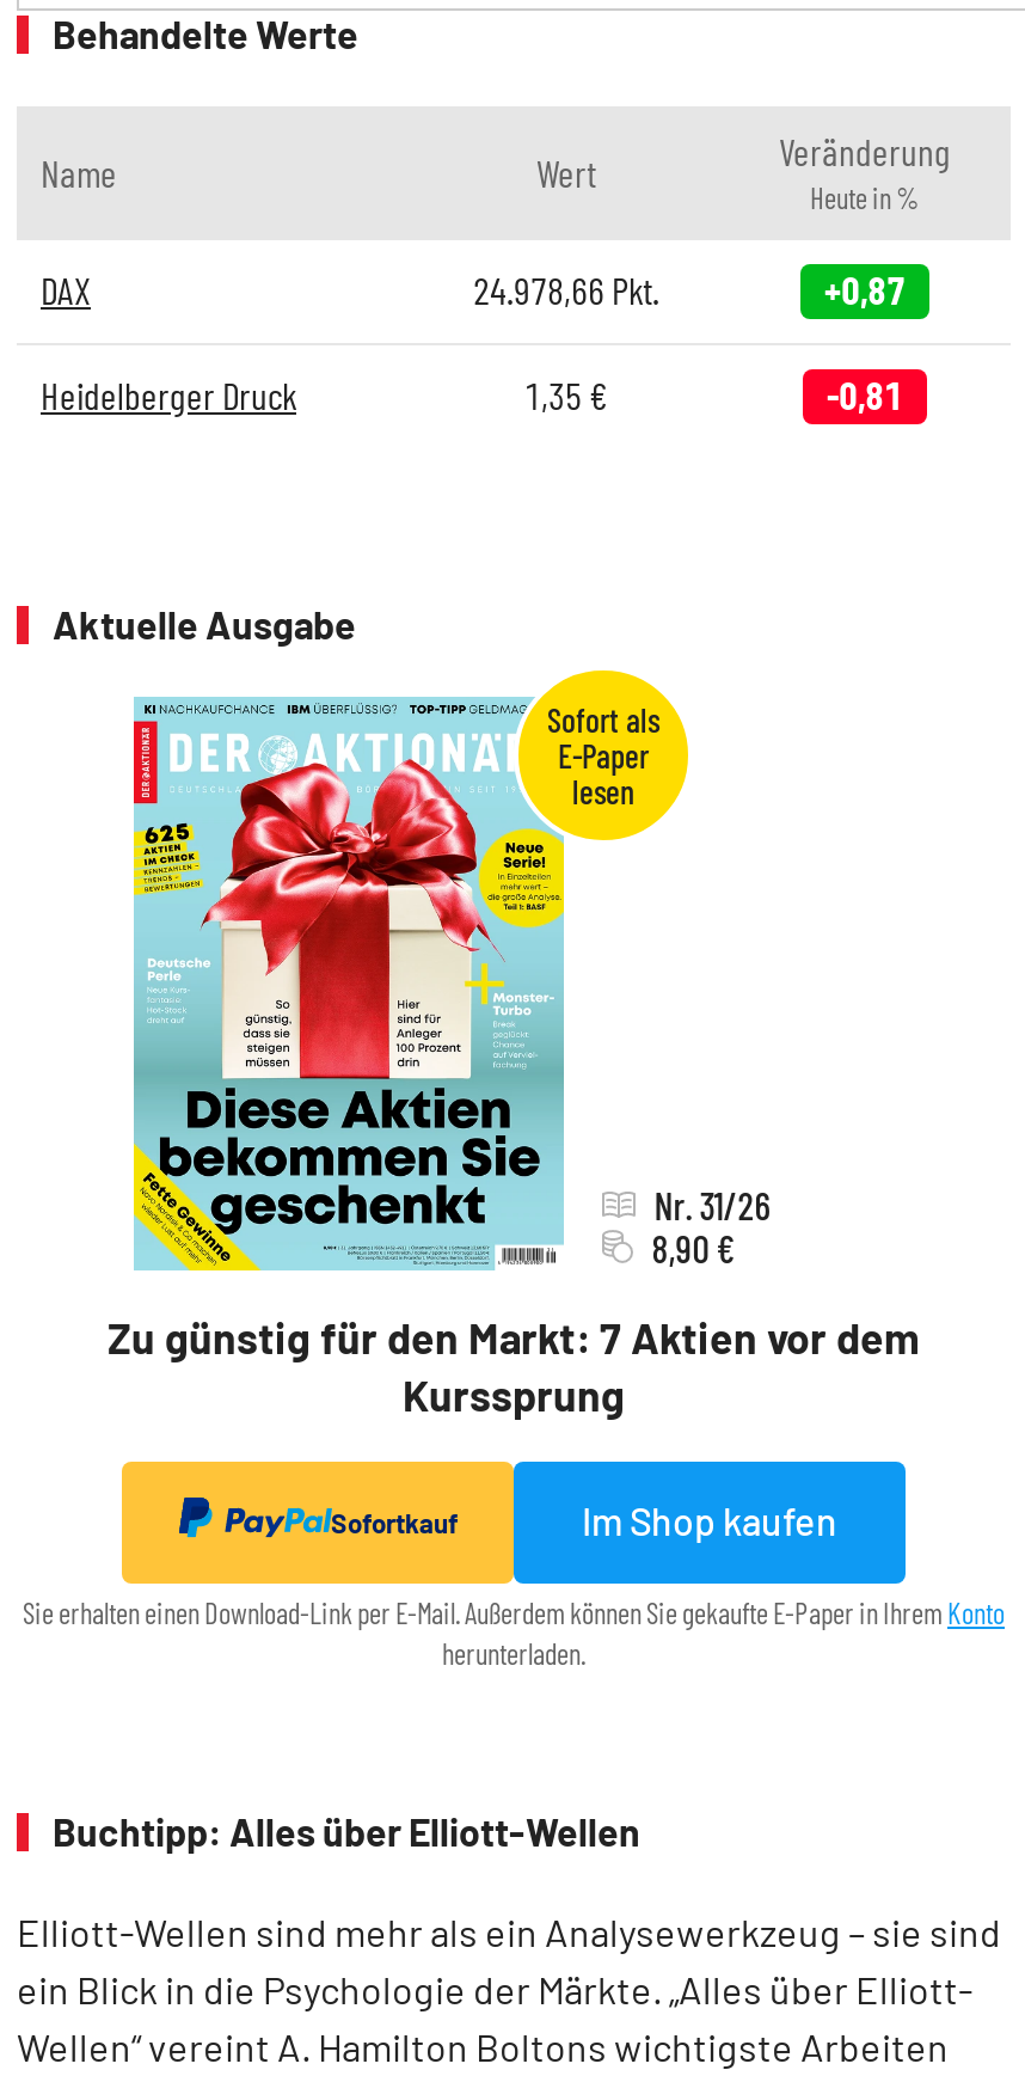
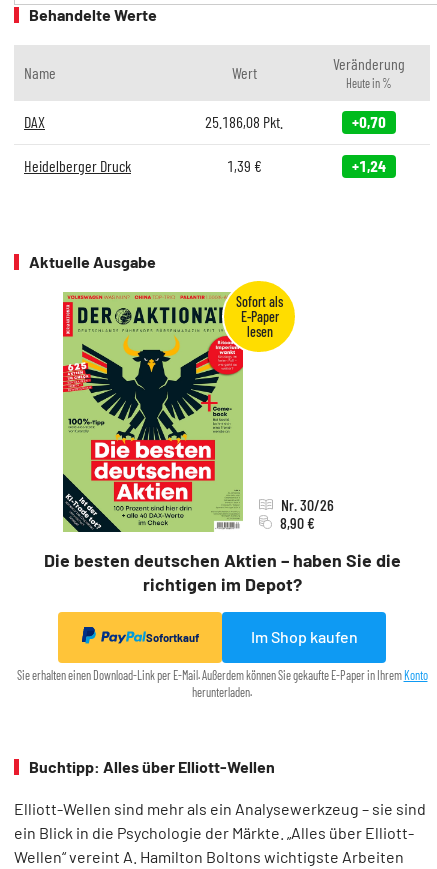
- 24.978,66 Pkt.
+ 25.186,08 Pkt.

- +0,87
+ +0,70

- 1,35 €
+ 1,39 €

- -0,81
+ +1,24

- [image]
- Zu günstig für den Markt: 7 Aktien vor dem
- Kurssprung
+ [image]
+ Die besten deutschen Aktien – haben Sie die
+ richtigen im Depot?

- Nr. 31/26
+ Nr. 30/26
